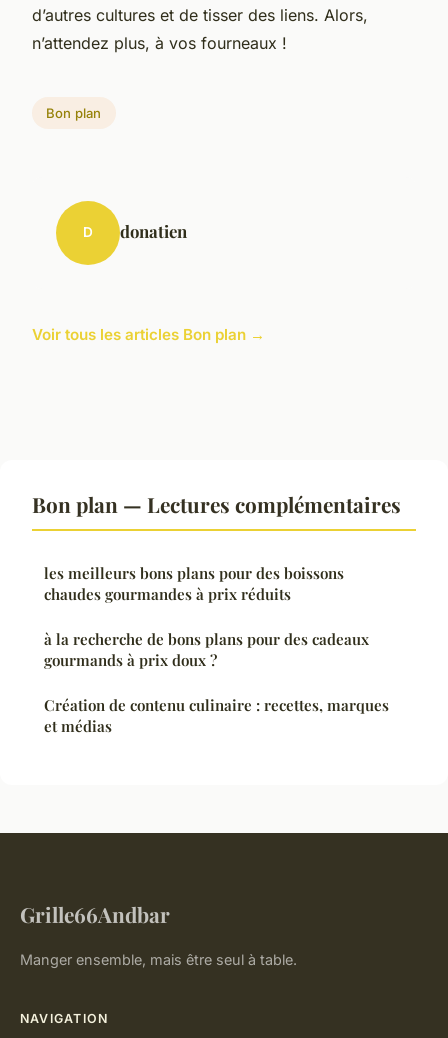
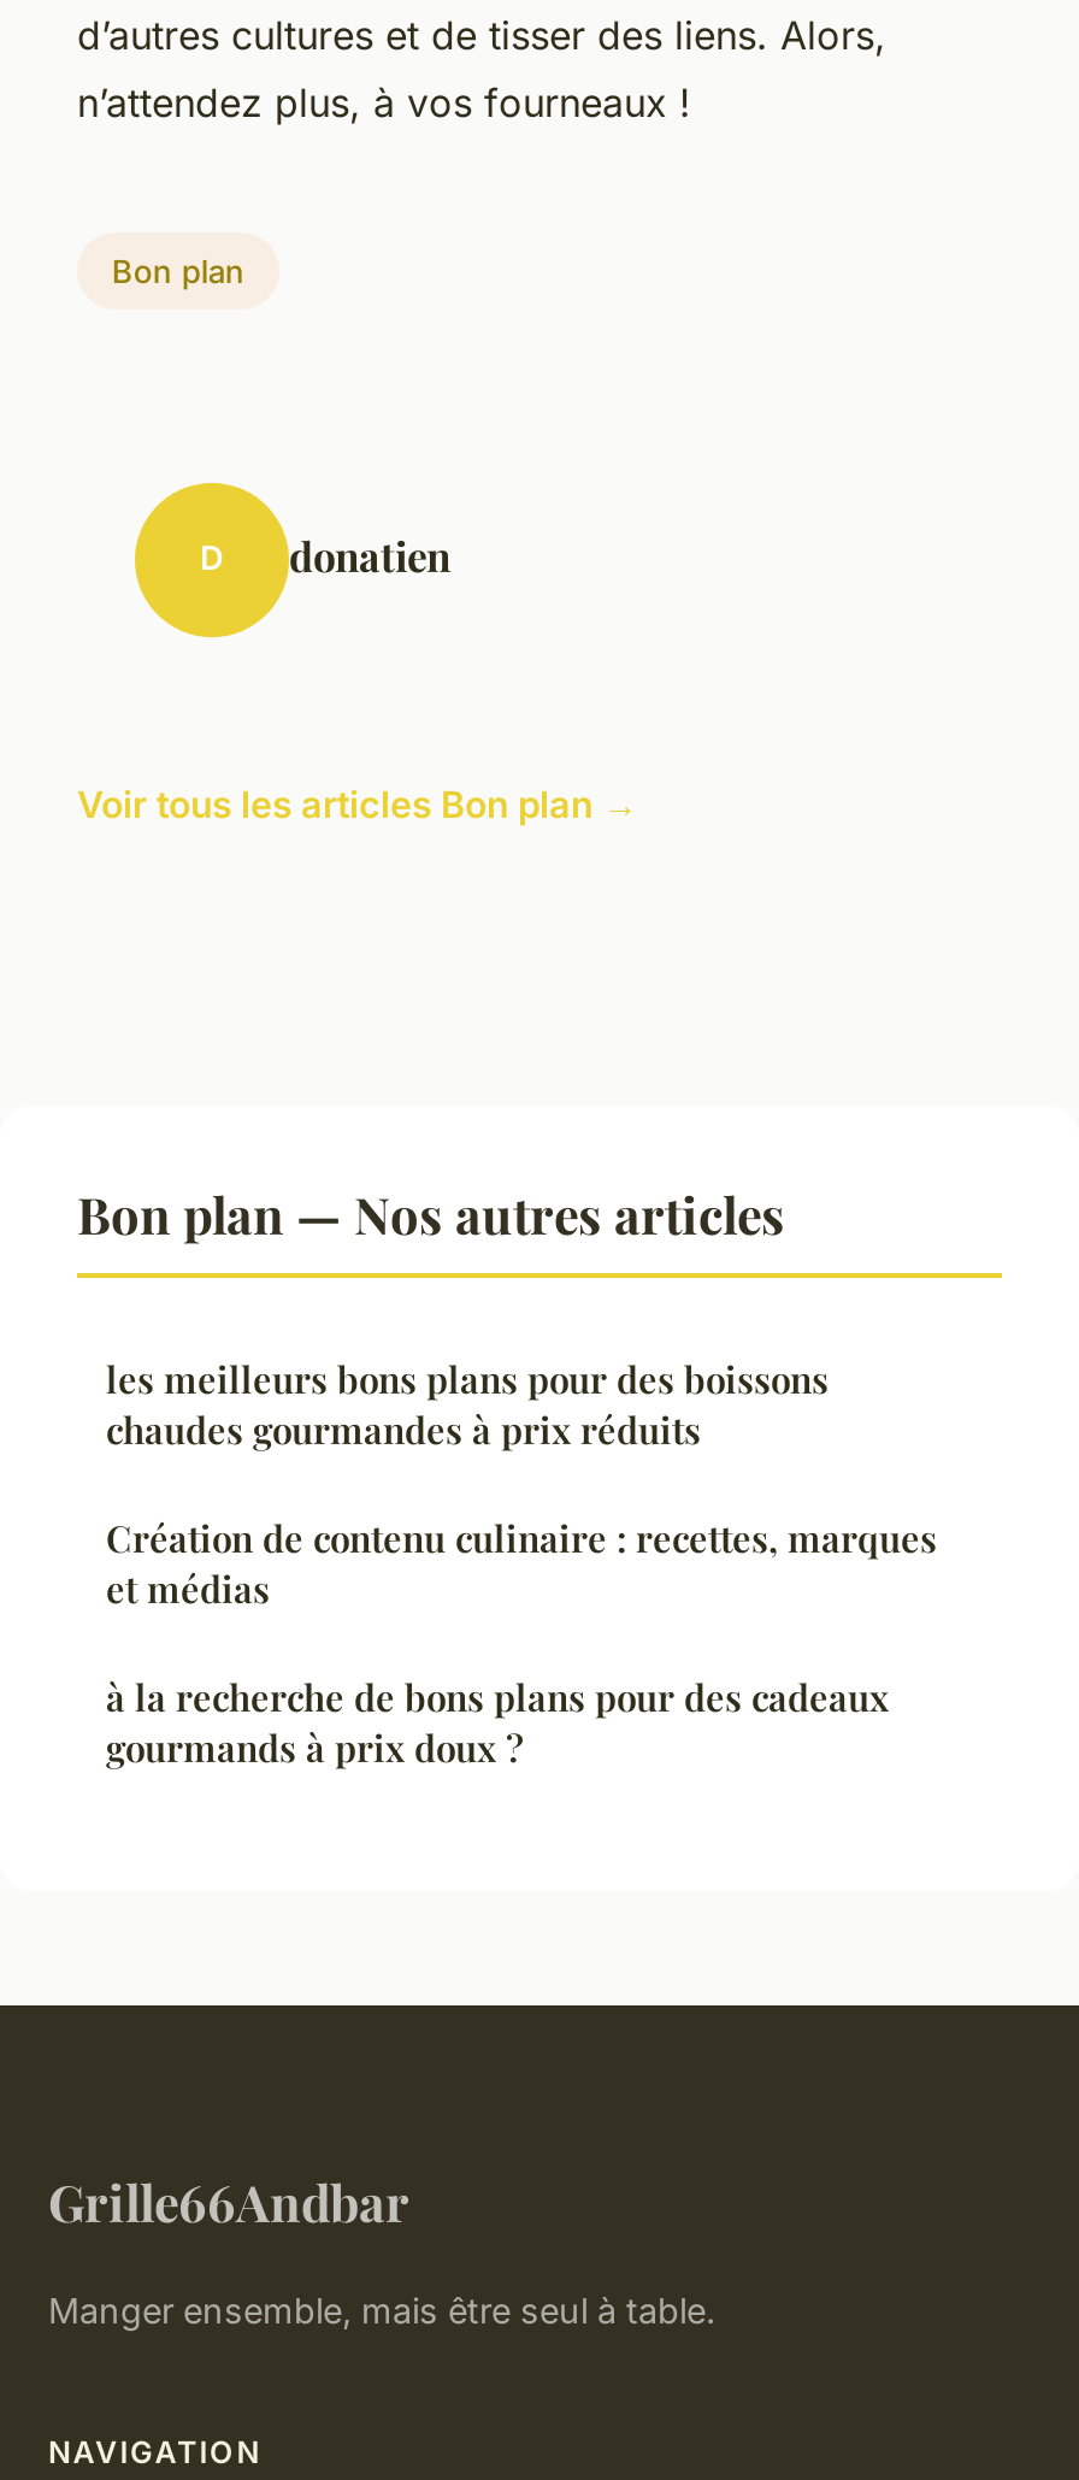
- Bon plan — Lectures complémentaires
+ Bon plan — Nos autres articles

moved down: à la recherche de bons plans pour des cadeaux | gourmands à prix doux ?

moved up: Création de contenu culinaire : recettes, marques | et médias
